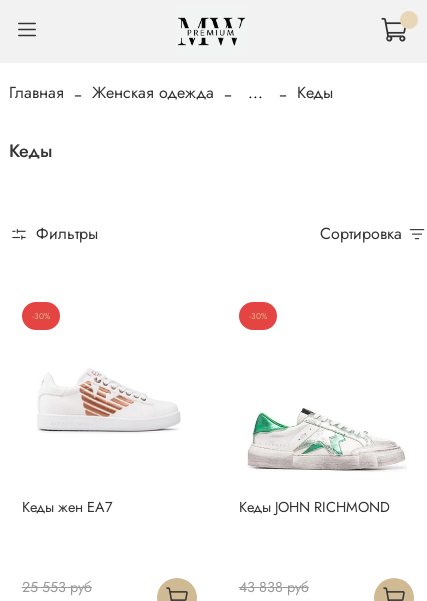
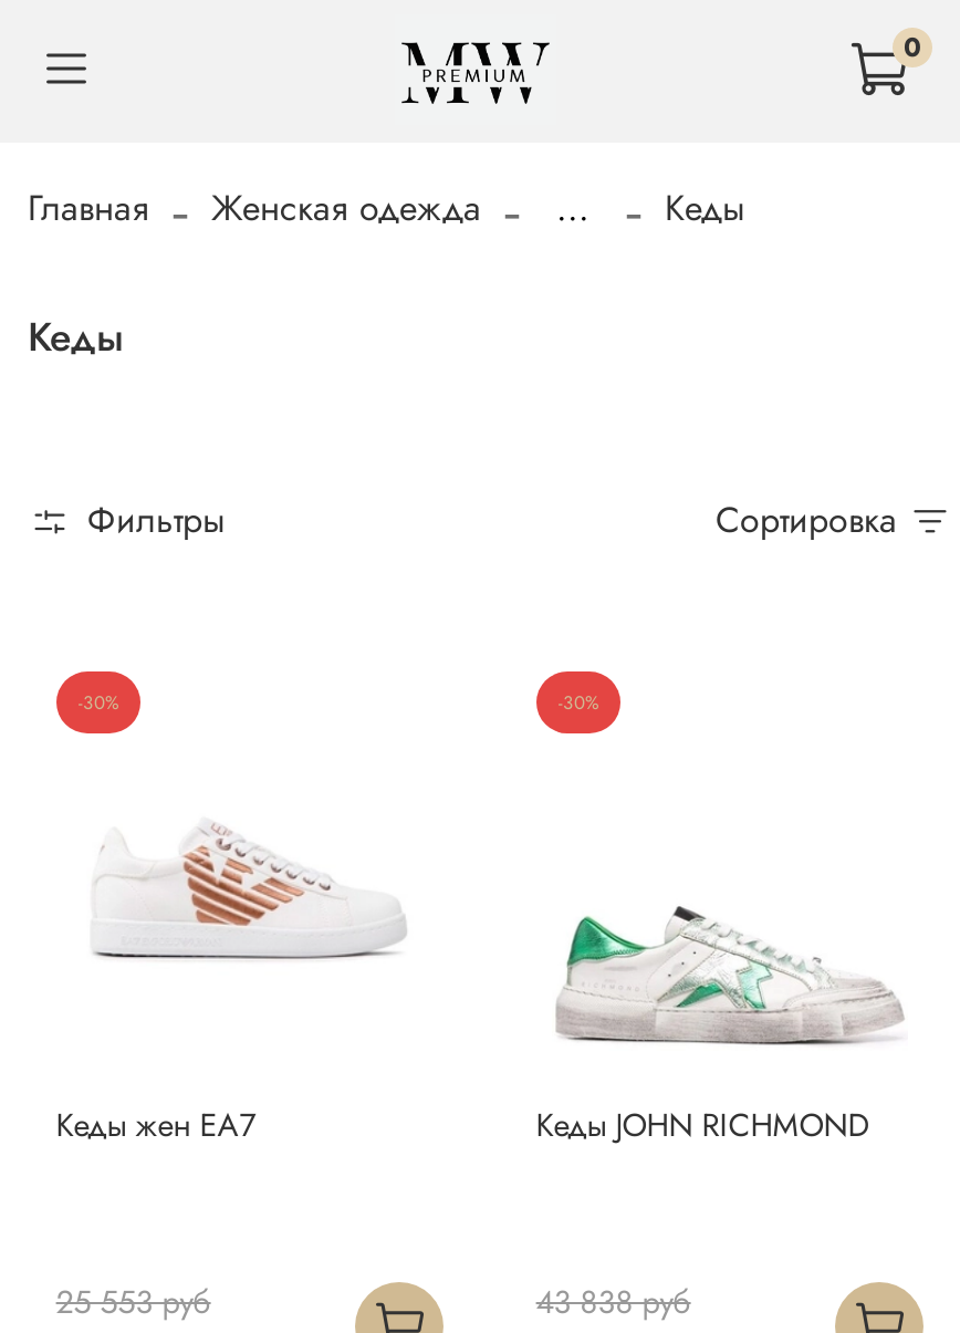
+ 0
